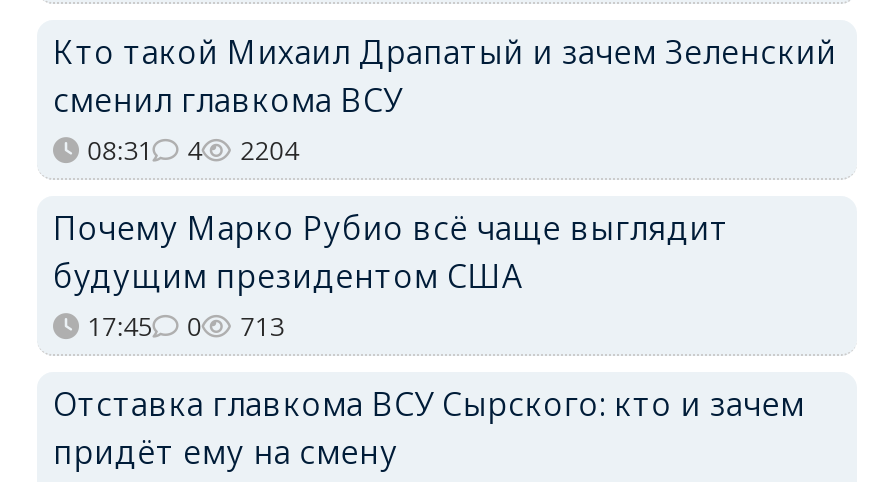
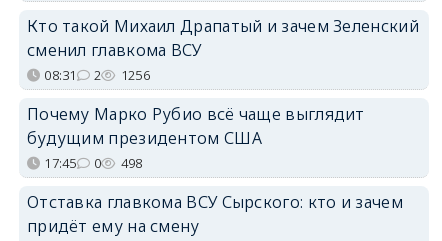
- 4
+ 2

- 2204
+ 1256

- 17:45 0 713
+ 17:45 0 498
